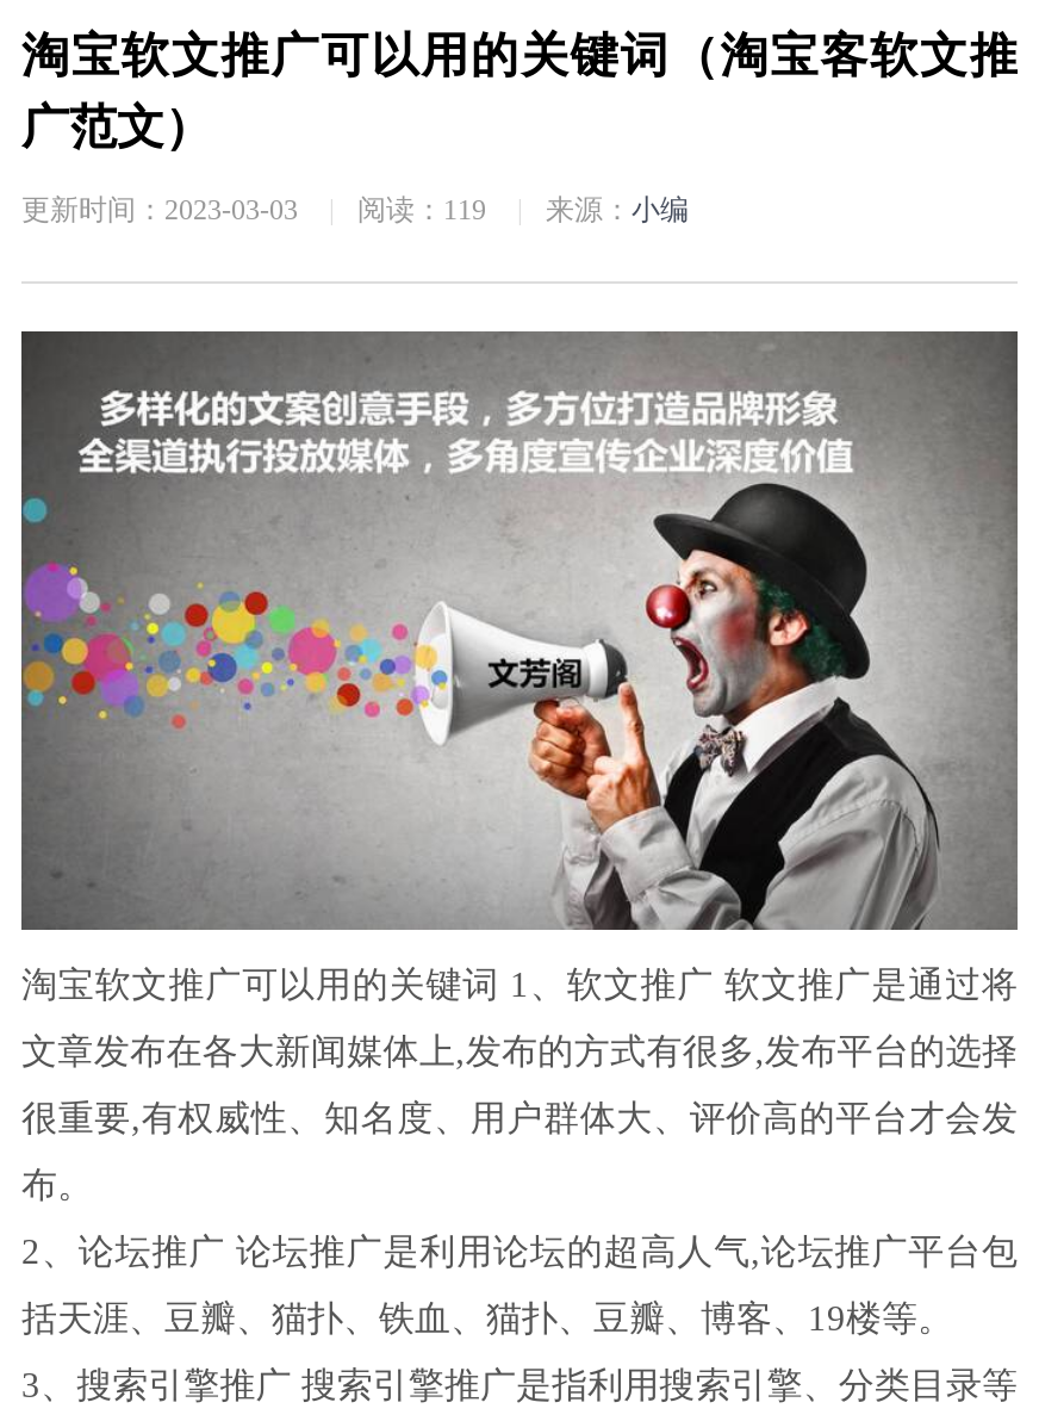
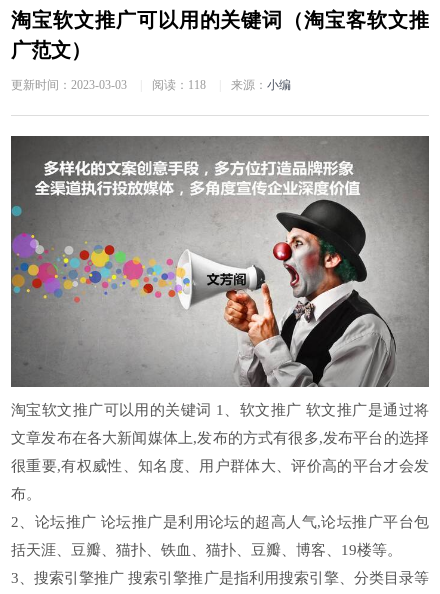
- 更新时间：2023-03-03 阅读：119 来源：小编
+ 更新时间：2023-03-03 阅读：118 来源：小编
